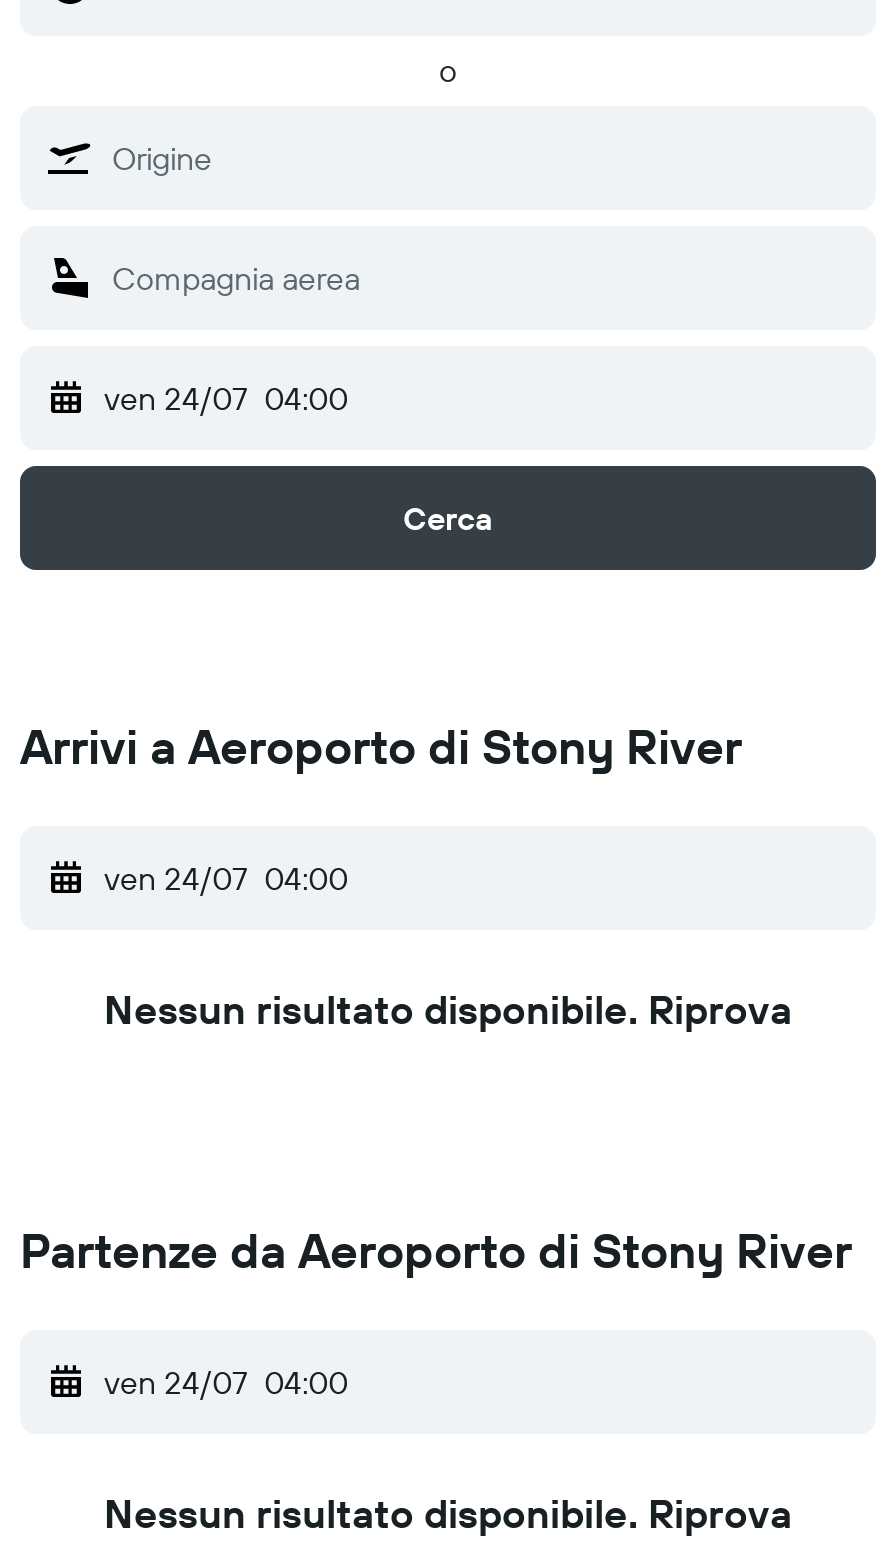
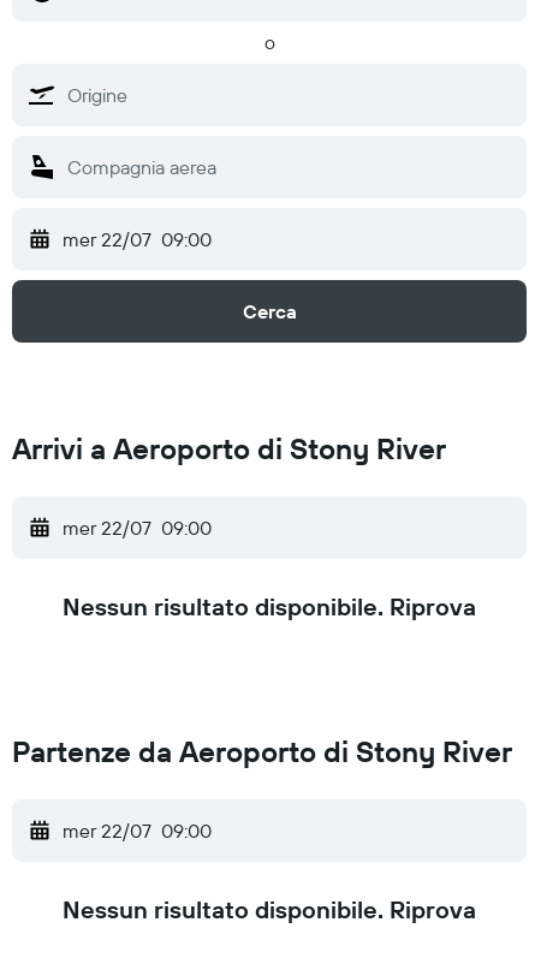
- ven 24/07 04:00
+ mer 22/07 09:00

- ven 24/07 04:00
+ mer 22/07 09:00

- ven 24/07 04:00
+ mer 22/07 09:00
